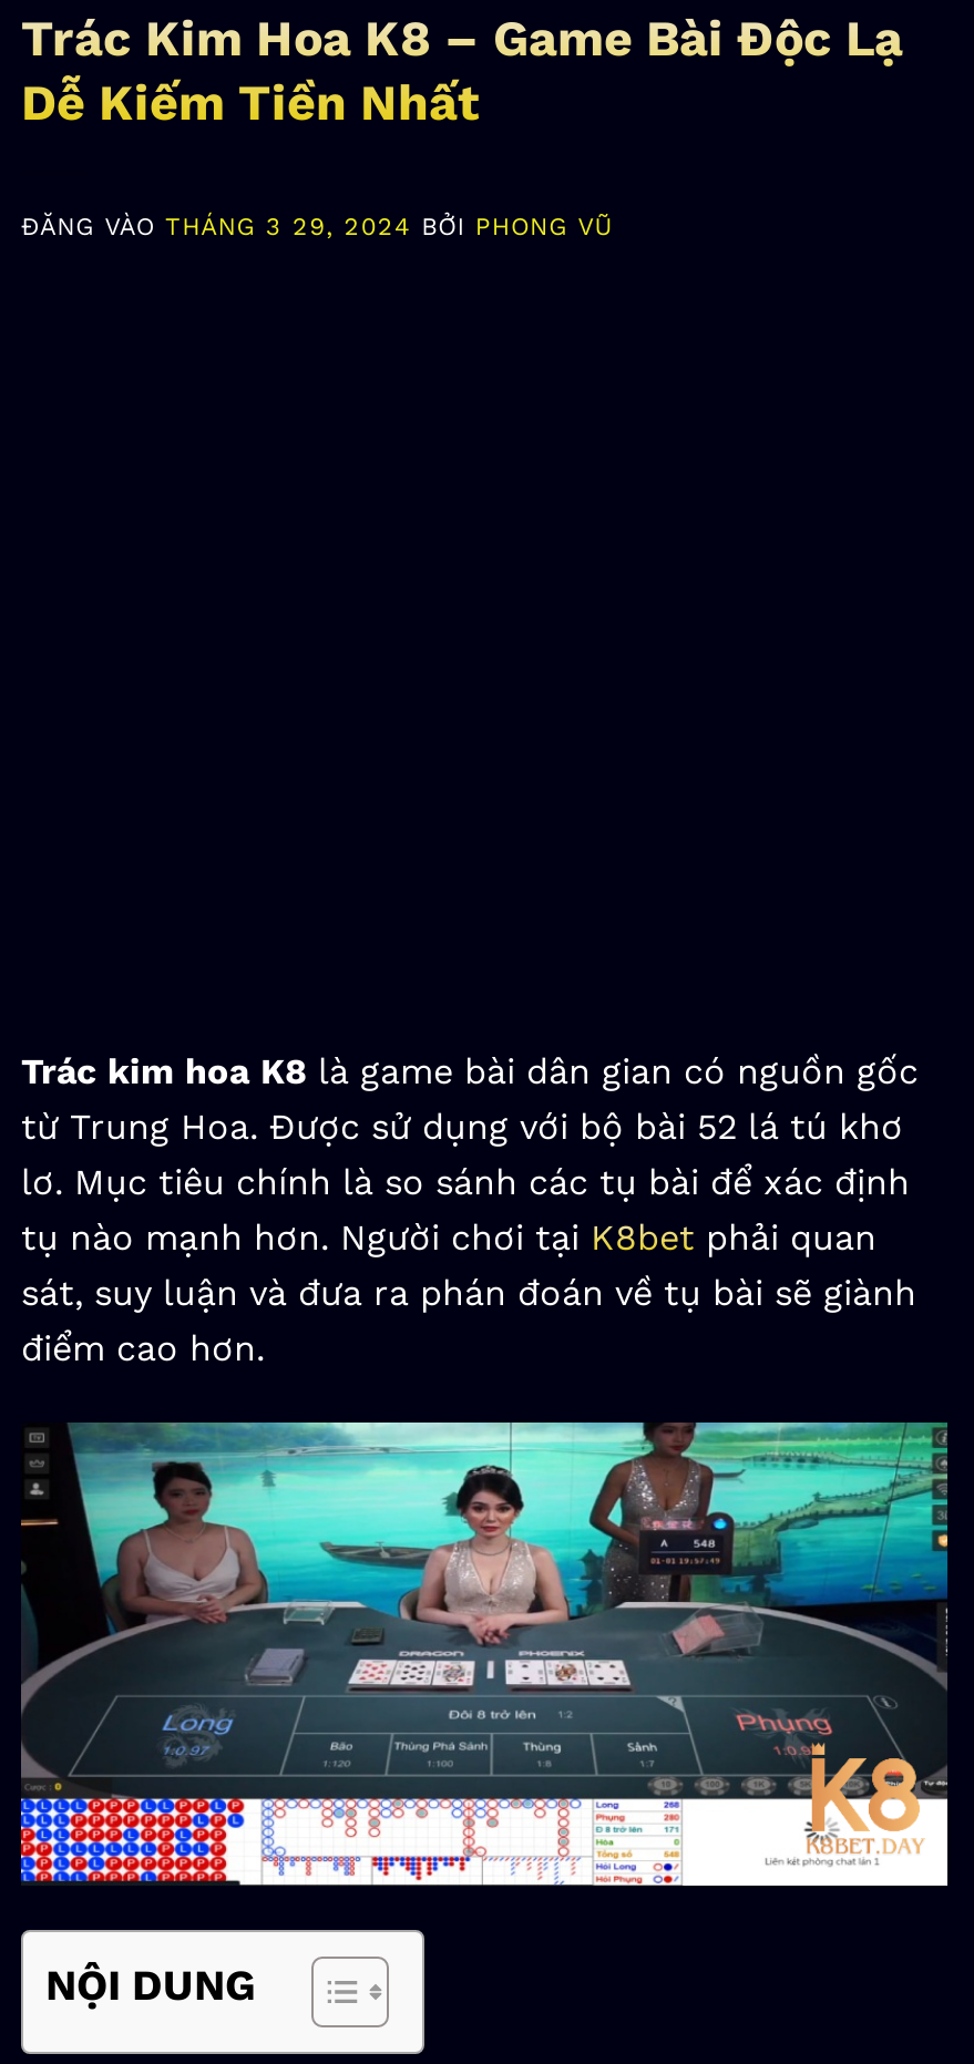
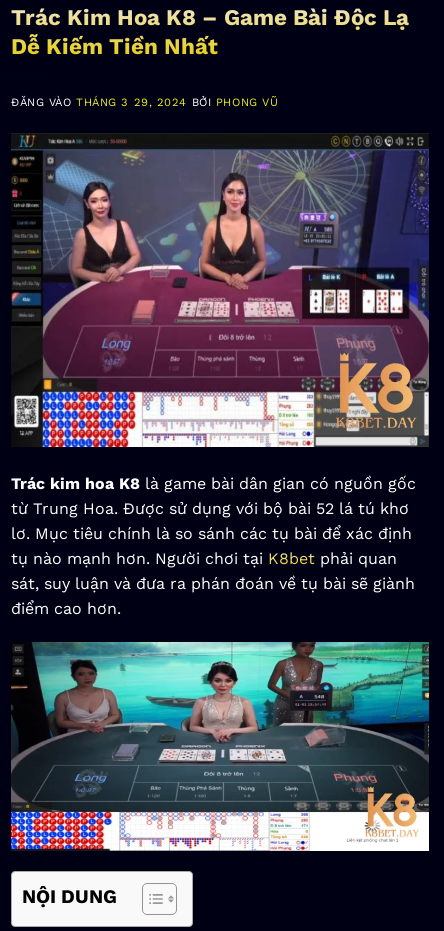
+ [image]
